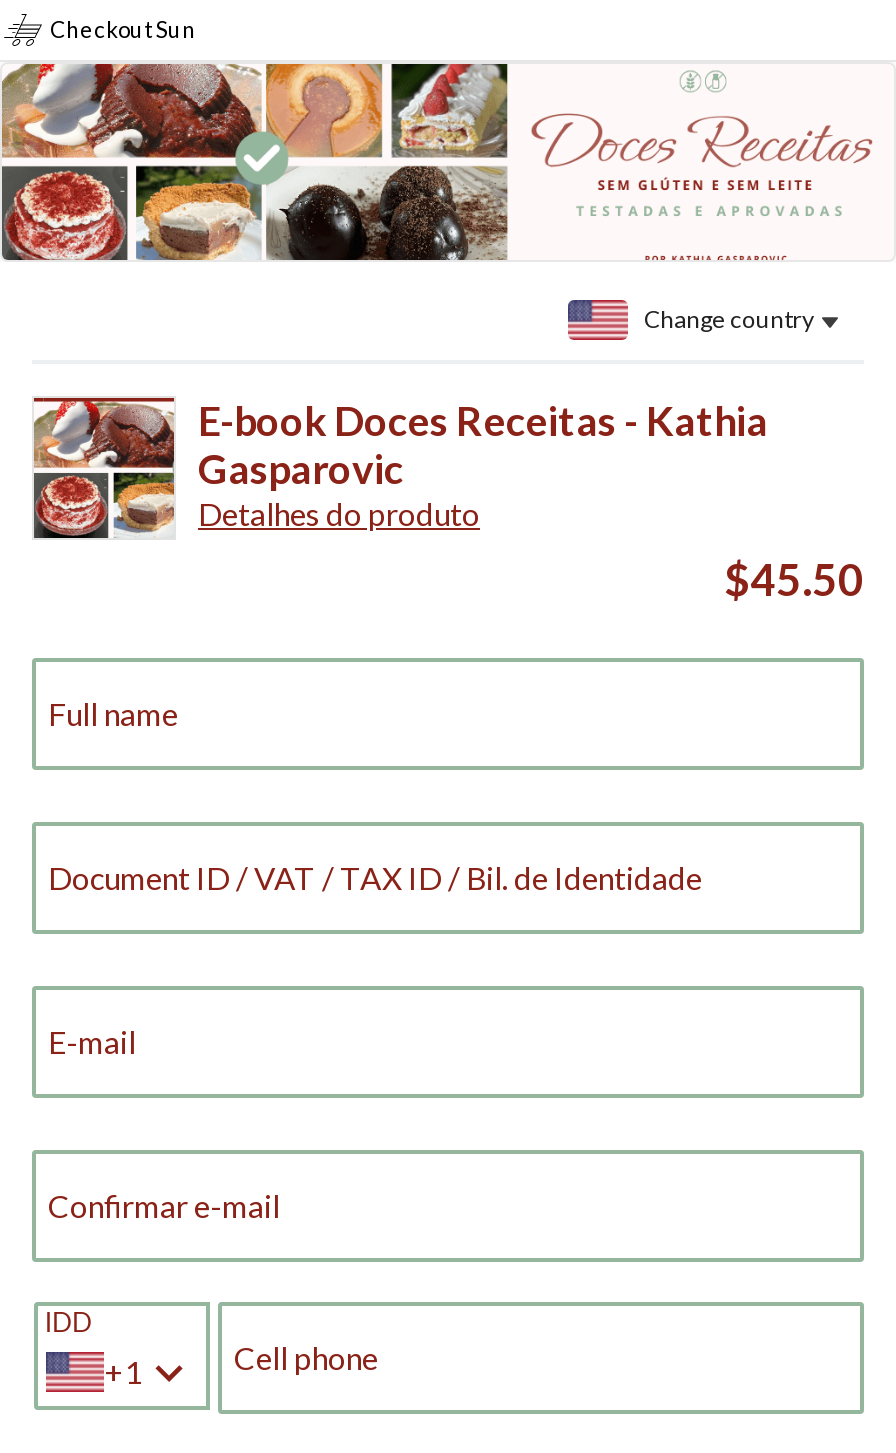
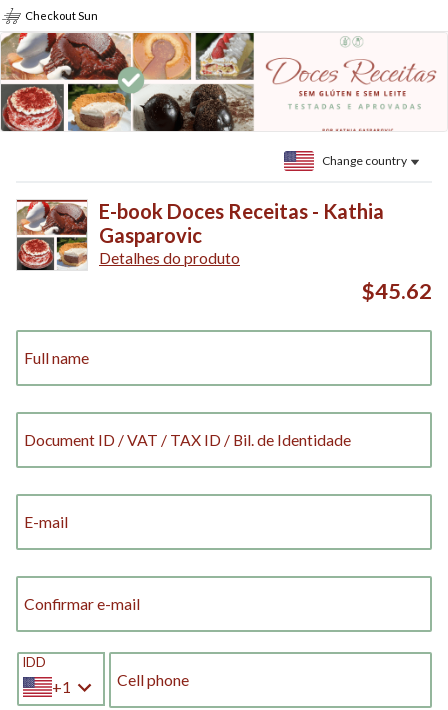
- $45.50
+ $45.62
